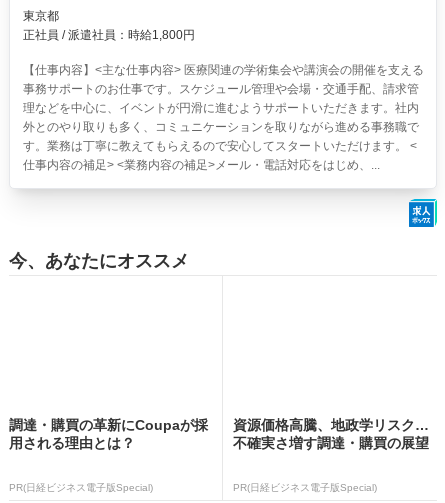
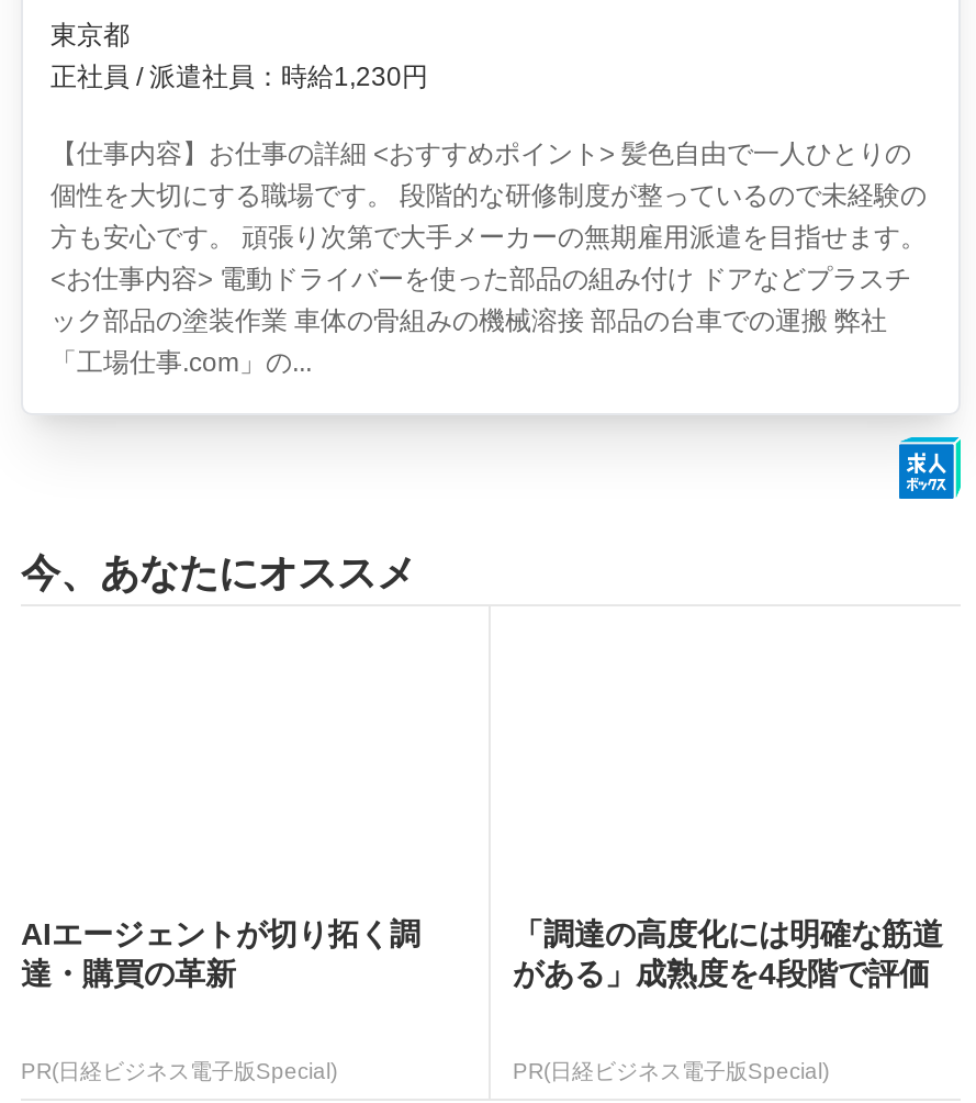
- 正社員 / 派遣社員：時給1,800円
+ 正社員 / 派遣社員：時給1,230円

- 【仕事内容】<主な仕事内容> 医療関連の学術集会や講演会の開催を支える
- 事務サポートのお仕事です。スケジュール管理や会場・交通手配、請求管
- 理などを中心に、イベントが円滑に進むようサポートいただきます。社内
- 外とのやり取りも多く、コミュニケーションを取りながら進める事務職で
- す。業務は丁寧に教えてもらえるので安心してスタートいただけます。 <
- 仕事内容の補足> <業務内容の補足>メール・電話対応をはじめ、...
+ 【仕事内容】お仕事の詳細 <おすすめポイント> 髪色自由で一人ひとりの
+ 個性を大切にする職場です。 段階的な研修制度が整っているので未経験の
+ 方も安心です。 頑張り次第で大手メーカーの無期雇用派遣を目指せます。
+ <お仕事内容> 電動ドライバーを使った部品の組み付け ドアなどプラスチ
+ ック部品の塗装作業 車体の骨組みの機械溶接 部品の台車での運搬 弊社
+ 「工場仕事.com」の...

- 調達・購買の革新にCoupaが採
- 用される理由とは？
+ AIエージェントが切り拓く調
+ 達・購買の革新

- 資源価格高騰、地政学リスク…
- 不確実さ増す調達・購買の展望
+ 「調達の高度化には明確な筋道
+ がある」成熟度を4段階で評価
